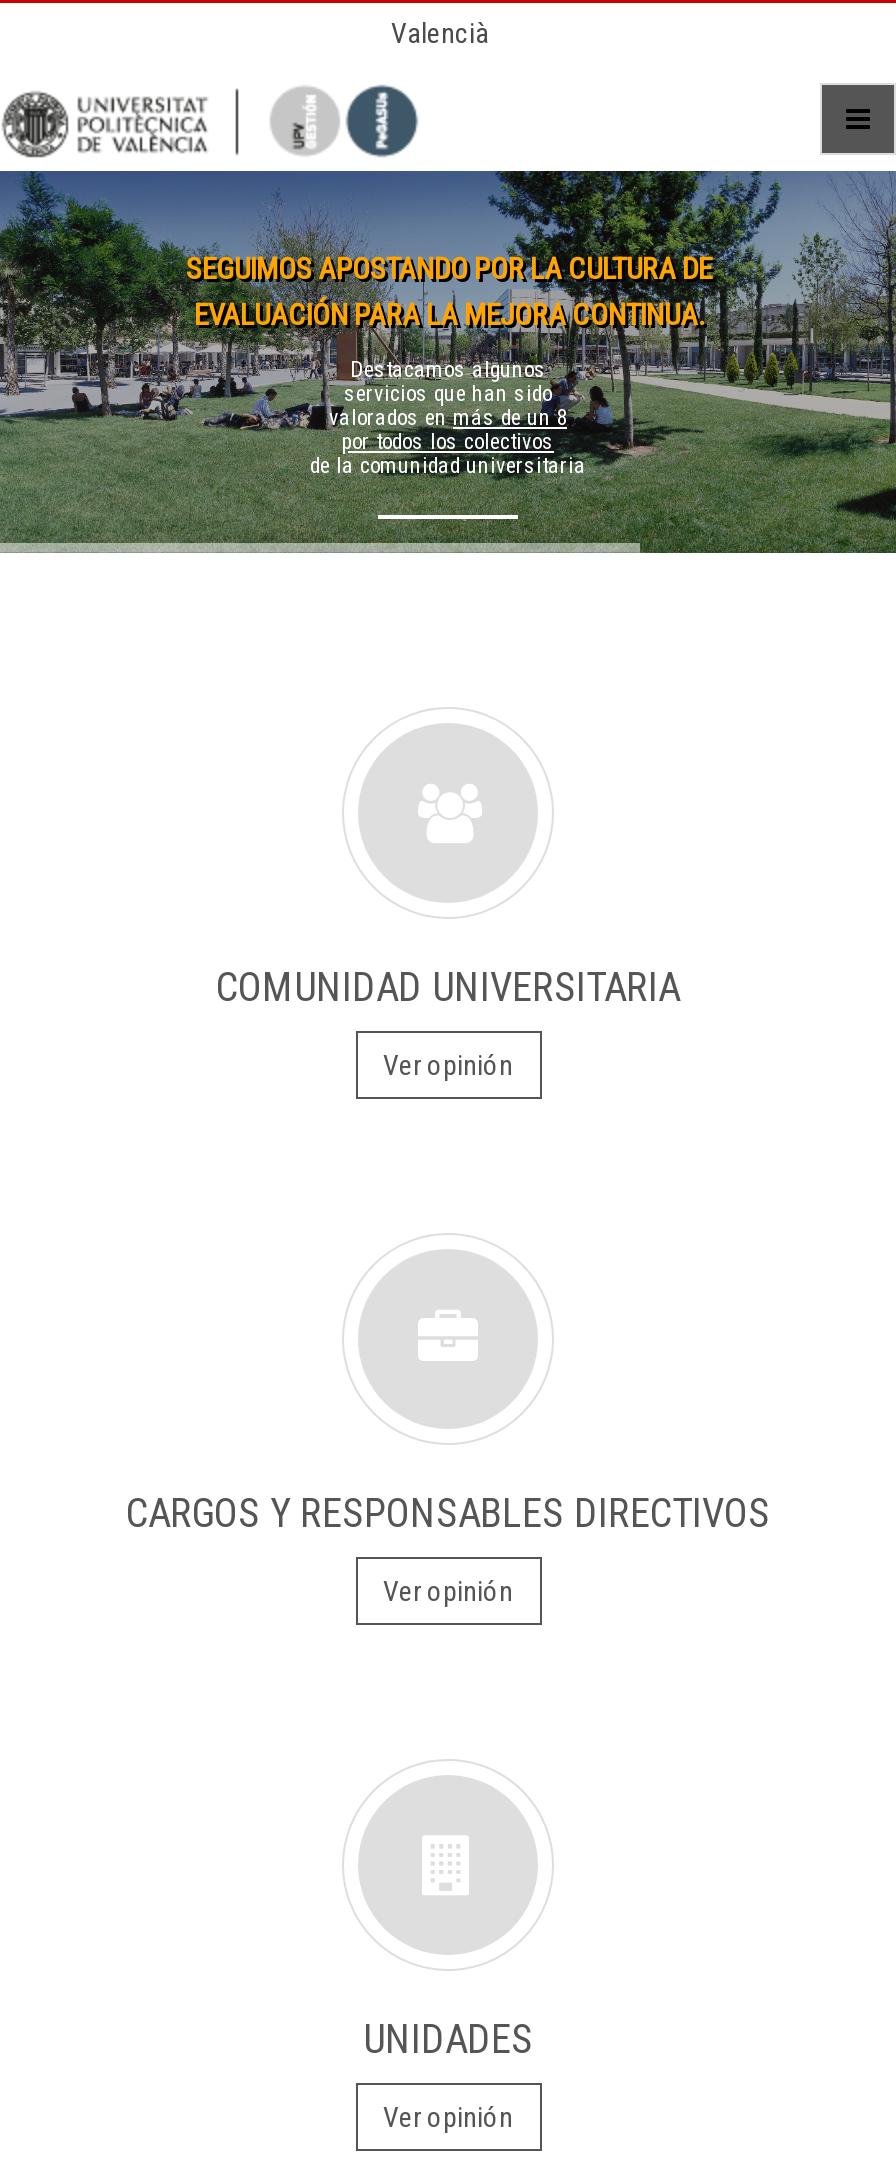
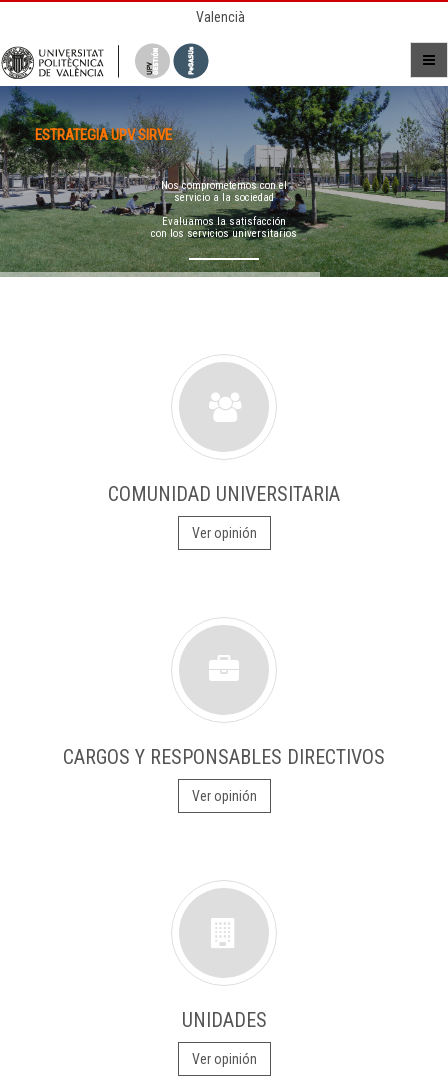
- SEGUIMOS APOSTANDO POR LA CULTURA DE
- EVALUACIÓN PARA LA MEJORA CONTINUA.
- Destacamos algunos
- servicios que han sido
- valorados en más de un 8
- por todos los colectivos
- de la comunidad universitaria
+ ESTRATEGIA UPV SIRVE
+ Nos comprometemos con el
+ servicio a la sociedad
+ Evaluamos la satisfacción
+ con los servicios universitarios
